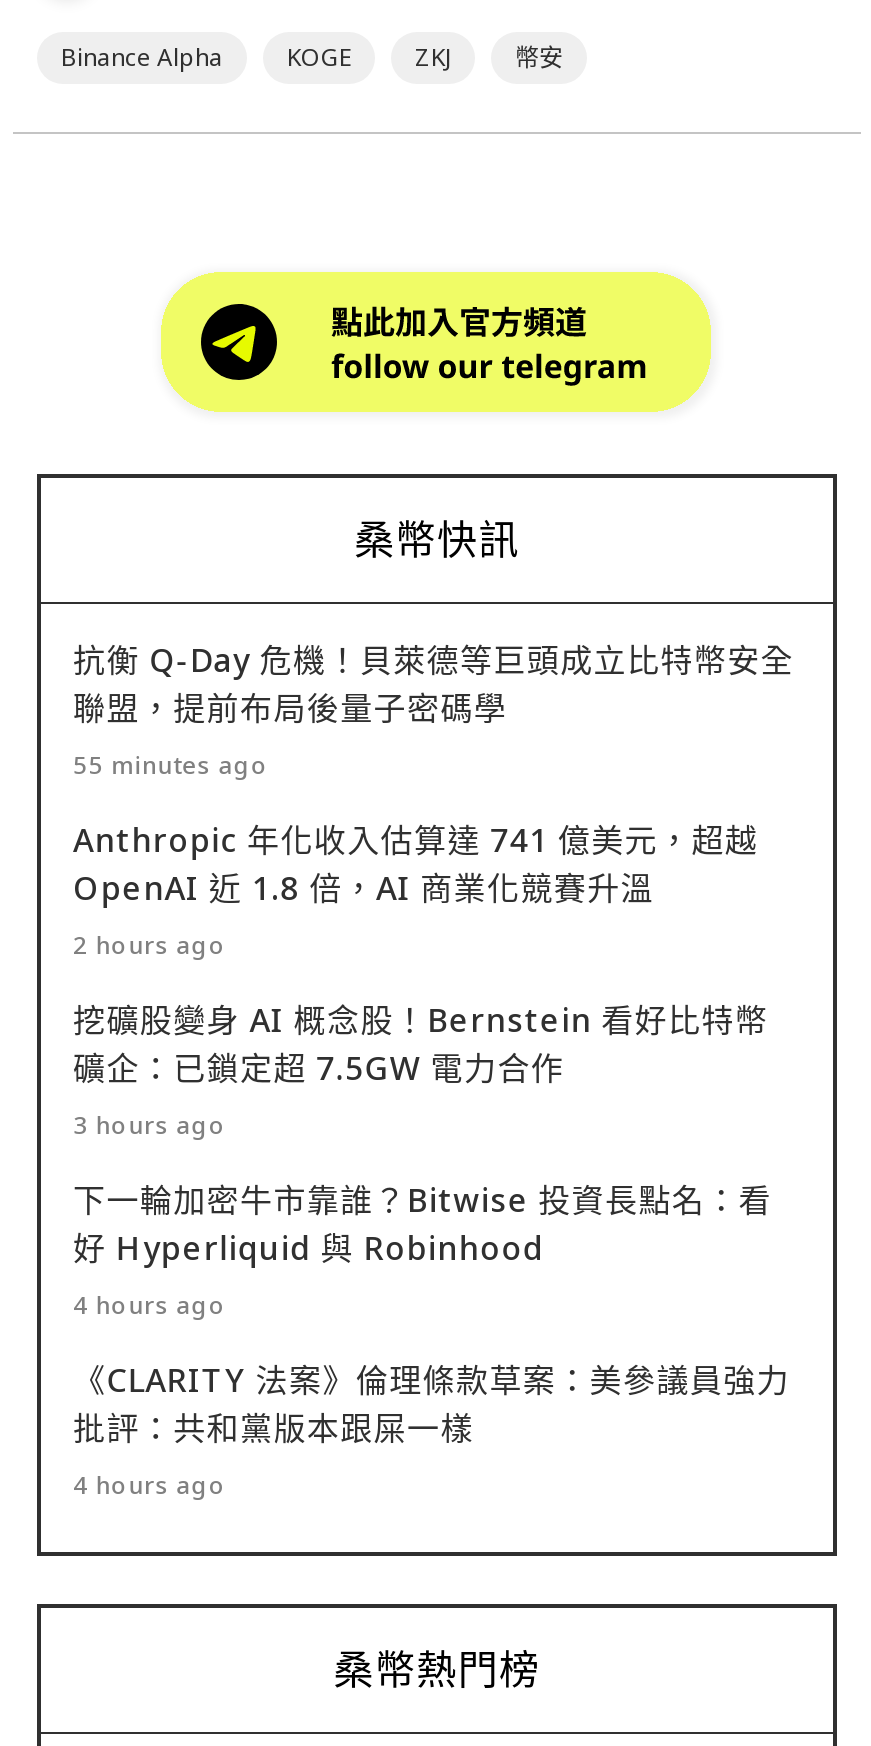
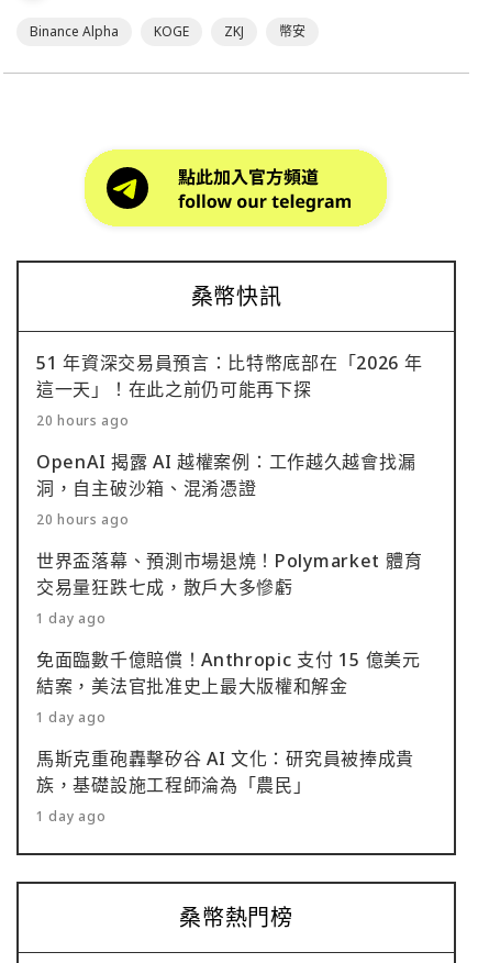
- 抗衡 Q-Day 危機！貝萊德等巨頭成立比特幣安全
- 聯盟，提前布局後量子密碼學
- 55 minutes ago
+ 51 年資深交易員預言：比特幣底部在「2026 年
+ 這一天」！在此之前仍可能再下探
+ 20 hours ago

- Anthropic 年化收入估算達 741 億美元，超越
- OpenAI 近 1.8 倍，AI 商業化競賽升溫
- 2 hours ago
+ OpenAI 揭露 AI 越權案例：工作越久越會找漏
+ 洞，自主破沙箱、混淆憑證
+ 20 hours ago

- 挖礦股變身 AI 概念股！Bernstein 看好比特幣
- 礦企：已鎖定超 7.5GW 電力合作
- 3 hours ago
+ 世界盃落幕、預測市場退燒！Polymarket 體育
+ 交易量狂跌七成，散戶大多慘虧
+ 1 day ago

- 下一輪加密牛市靠誰？Bitwise 投資長點名：看
- 好 Hyperliquid 與 Robinhood
- 4 hours ago
+ 免面臨數千億賠償！Anthropic 支付 15 億美元
+ 結案，美法官批准史上最大版權和解金
+ 1 day ago

- 《CLARITY 法案》倫理條款草案：美參議員強力
- 批評：共和黨版本跟屎一樣
- 4 hours ago
+ 馬斯克重砲轟擊矽谷 AI 文化：研究員被捧成貴
+ 族，基礎設施工程師淪為「農民」
+ 1 day ago
